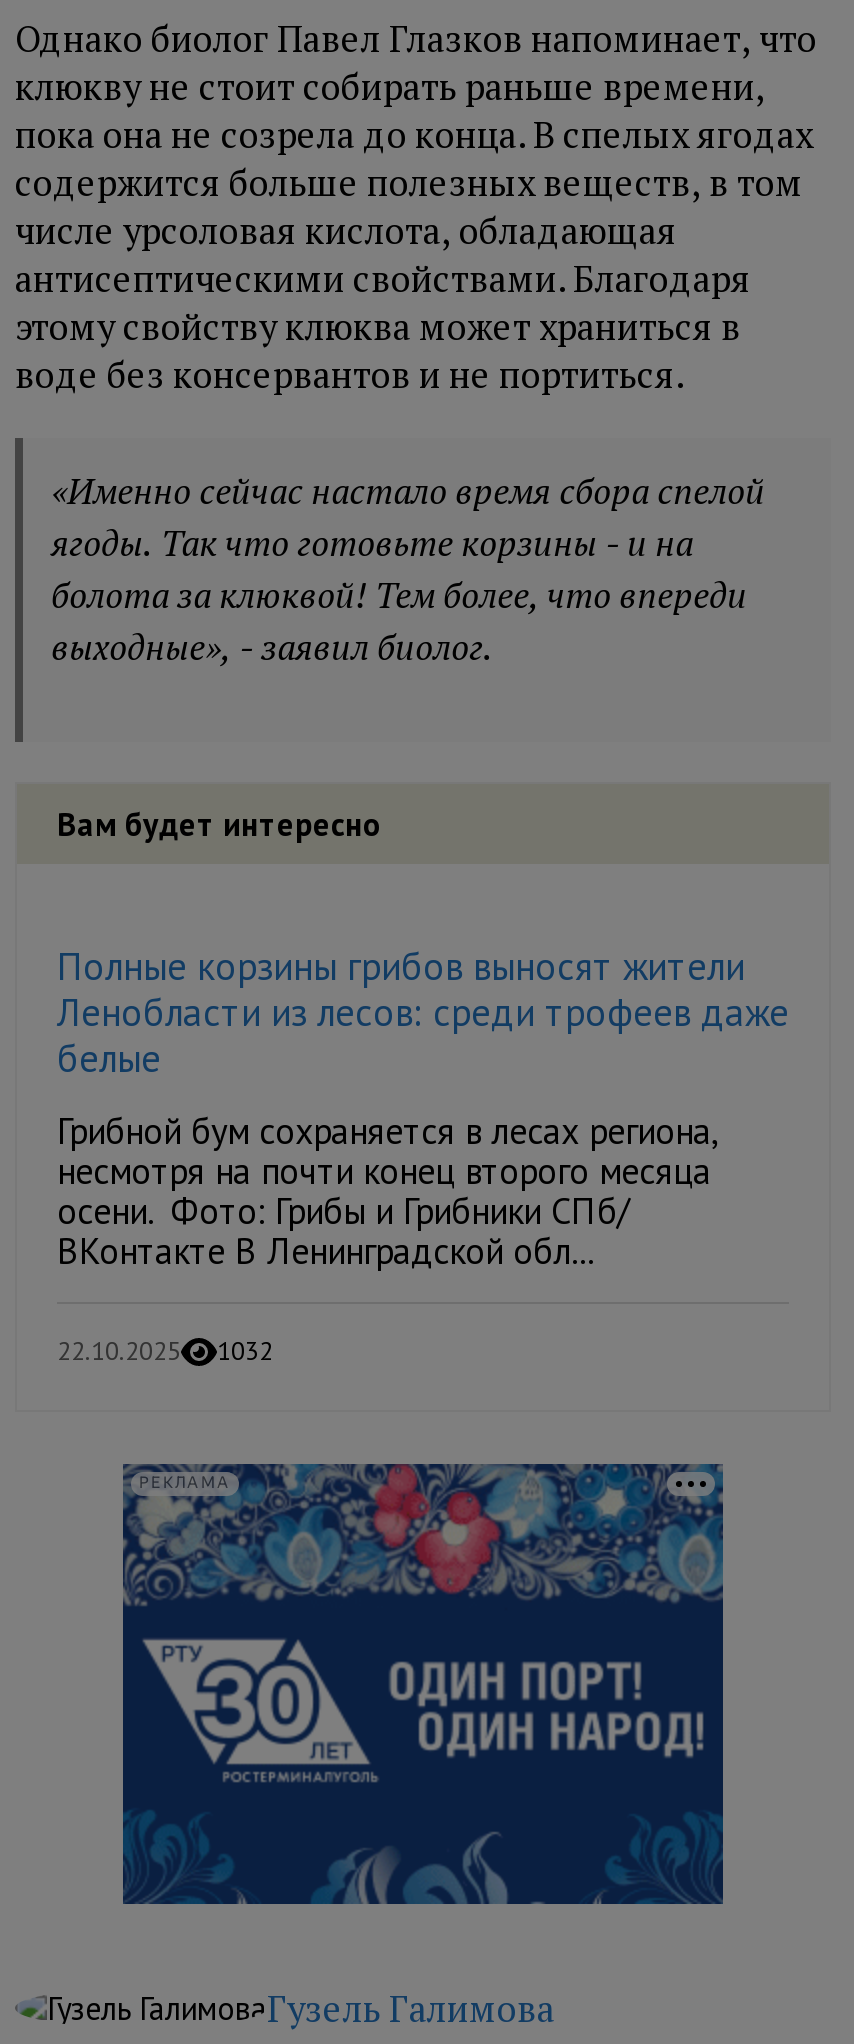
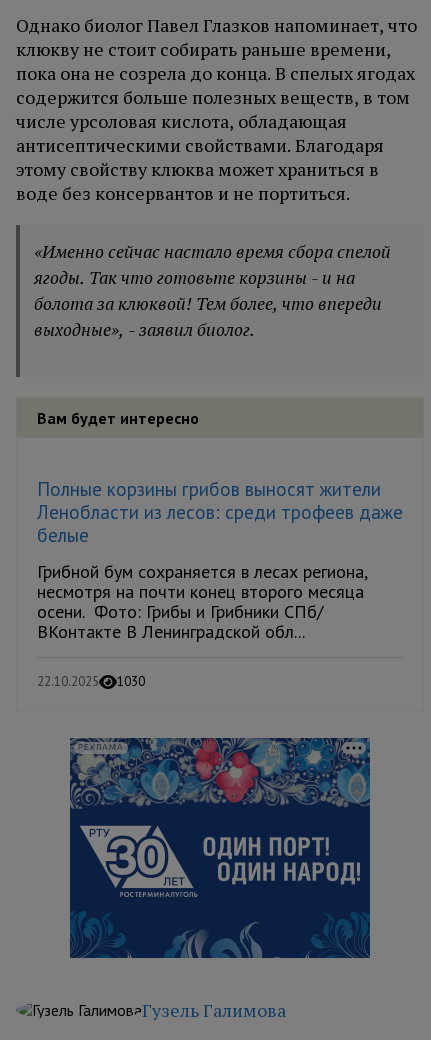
- 1032
+ 1030
